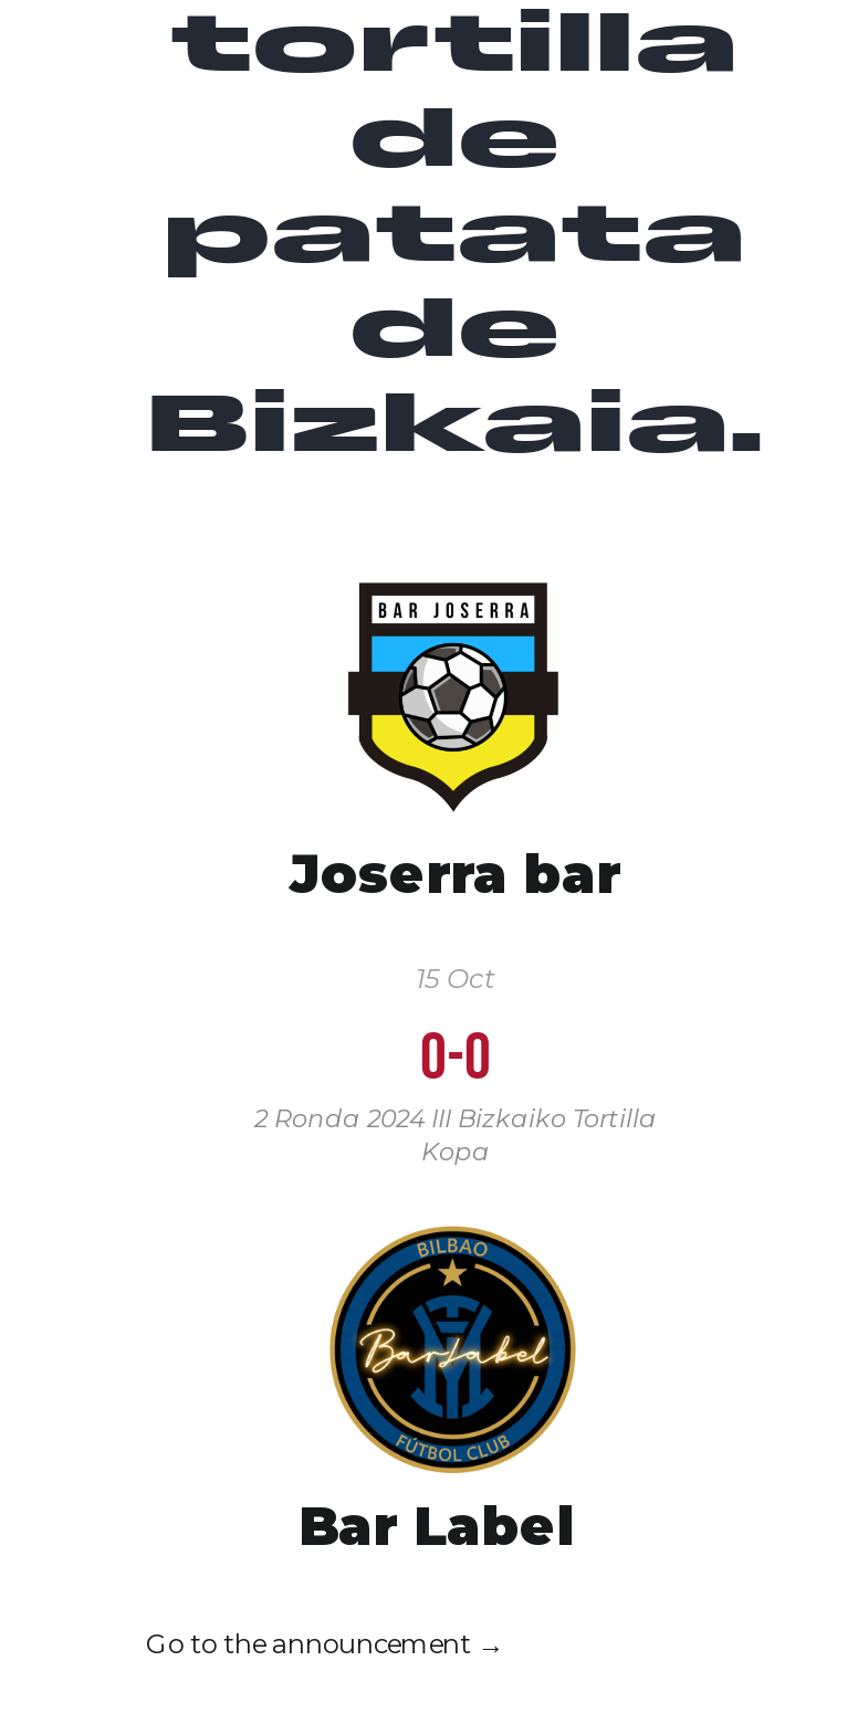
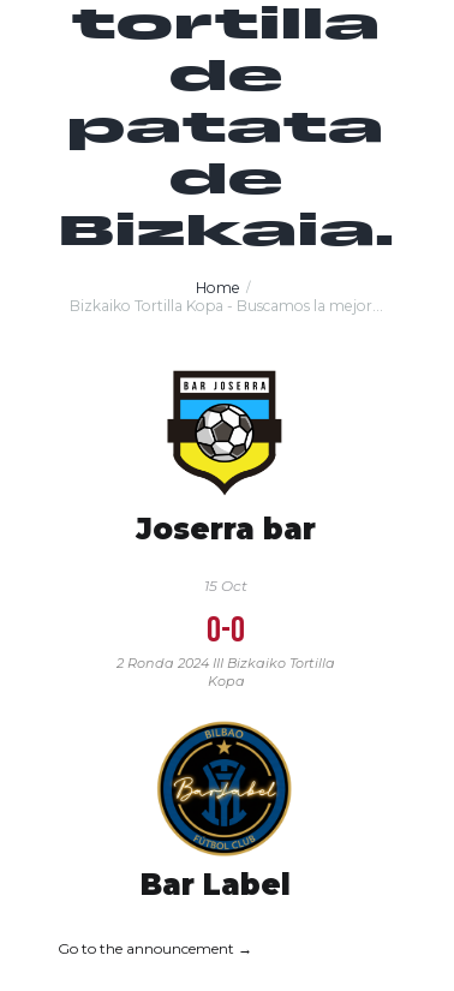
+ Home
+ Bizkaiko Tortilla Kopa - Buscamos la mejor...
